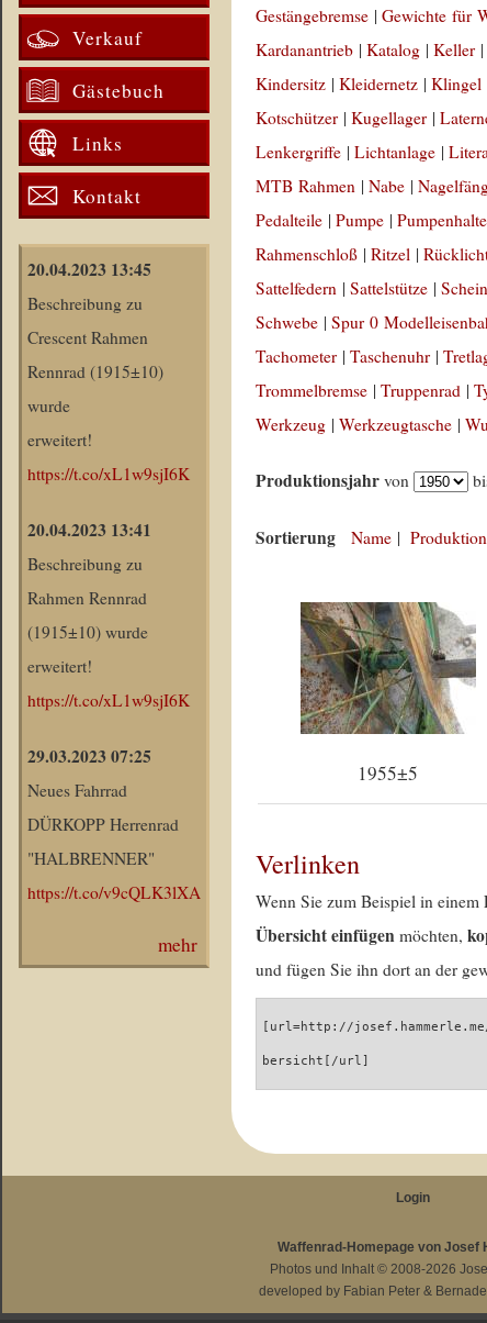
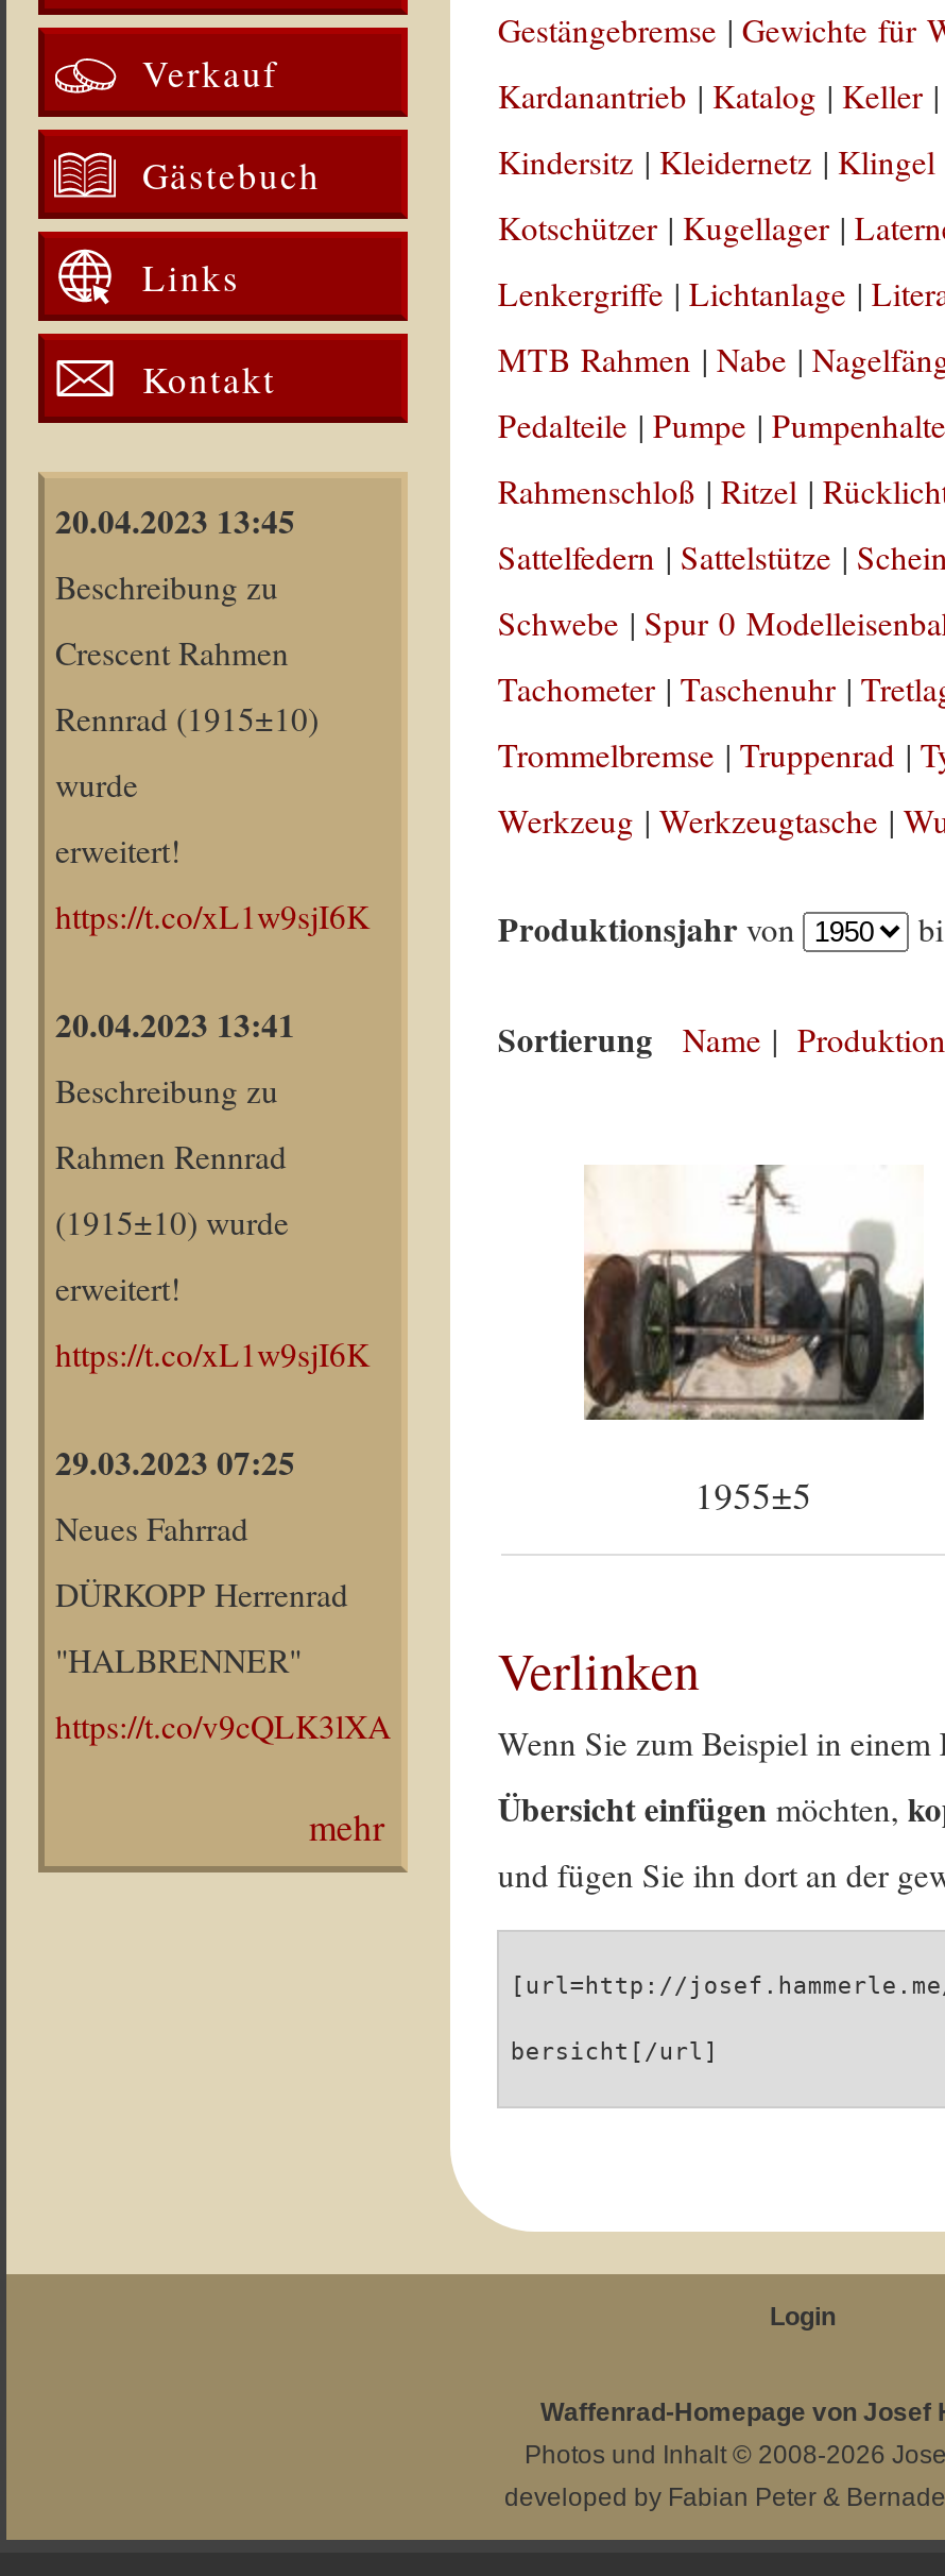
- [image]
+ [image]
